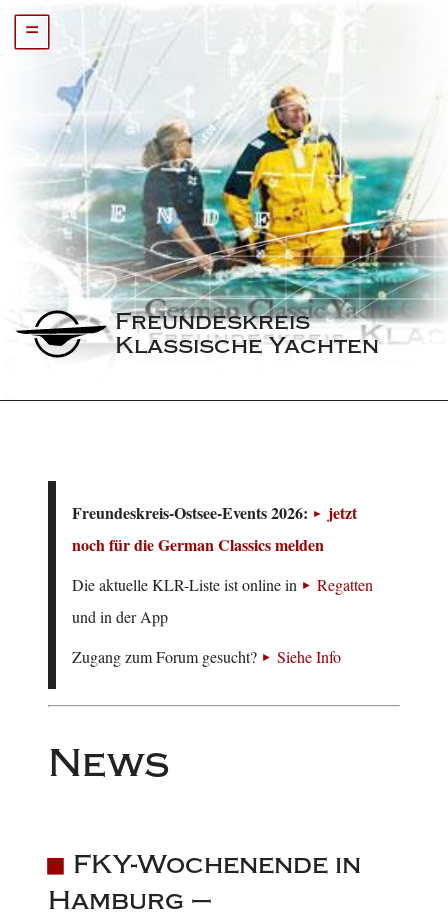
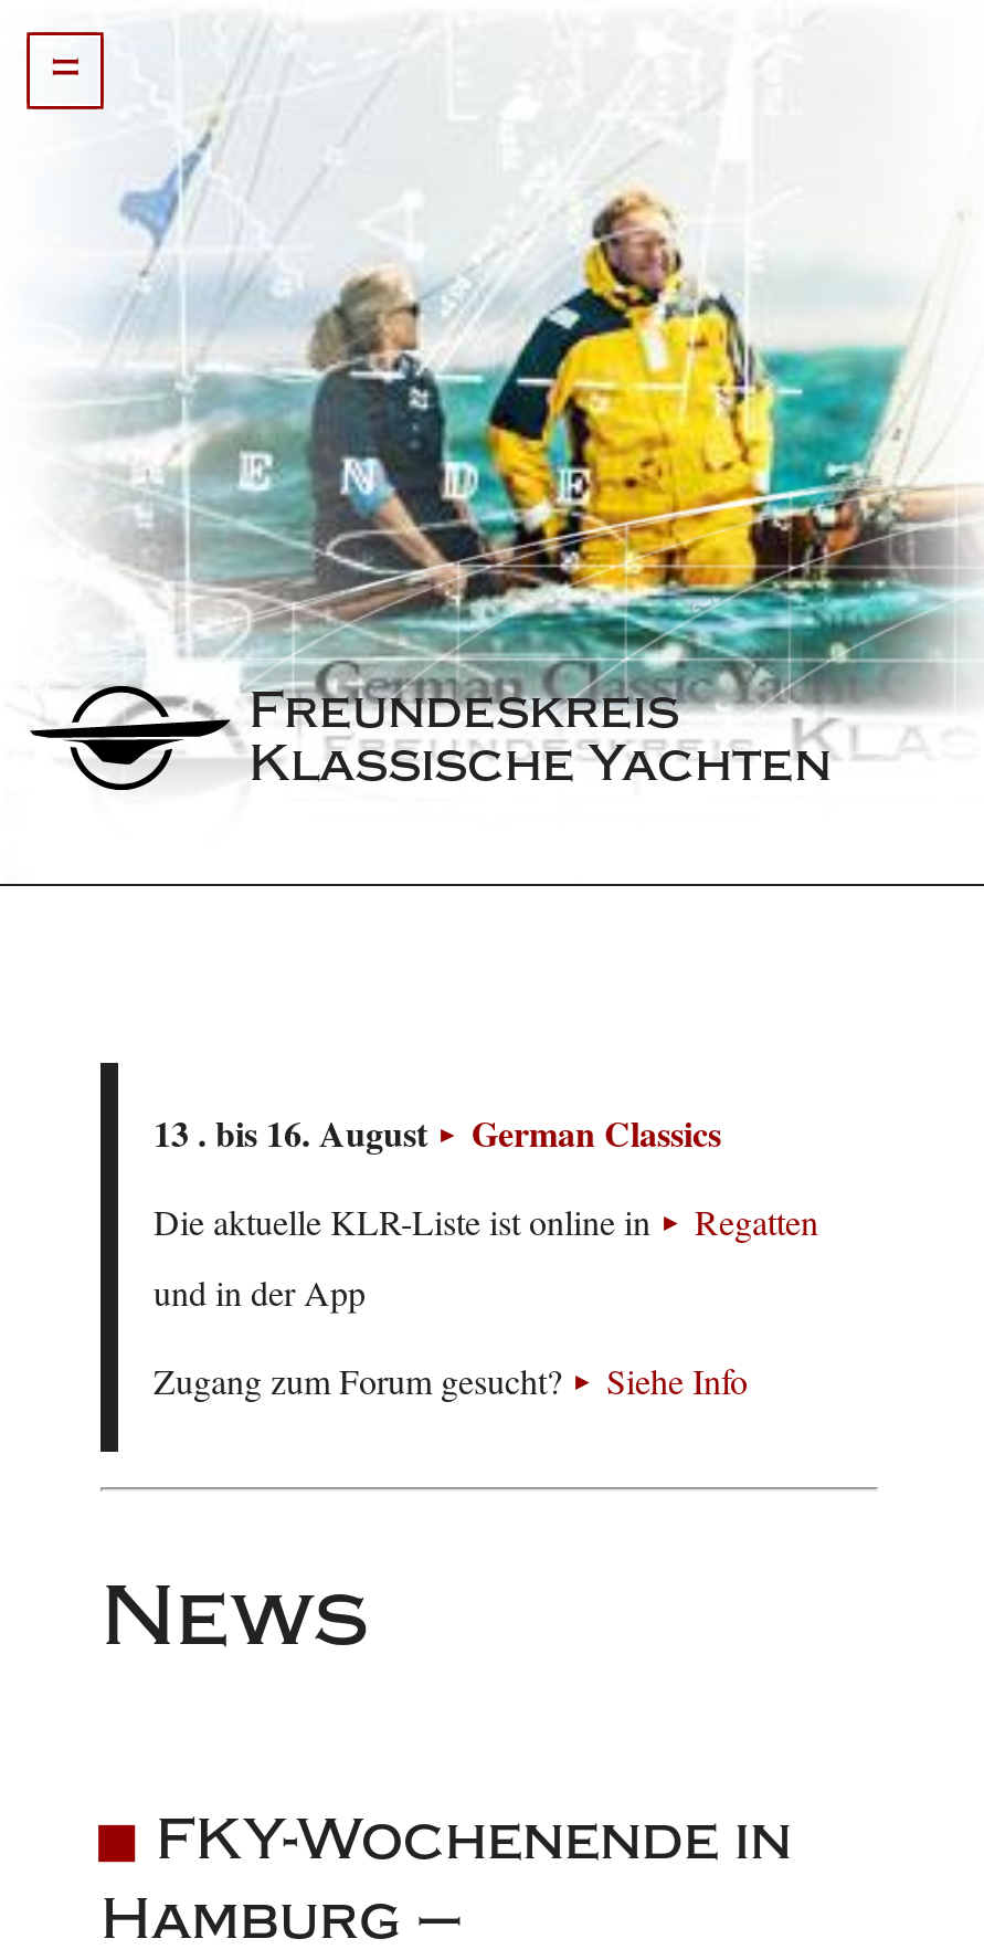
- Freundeskreis-Ostsee-Events 2026:
- jetzt
- noch für die German Classics melden
+ 13 . bis 16. August
+ German Classics
